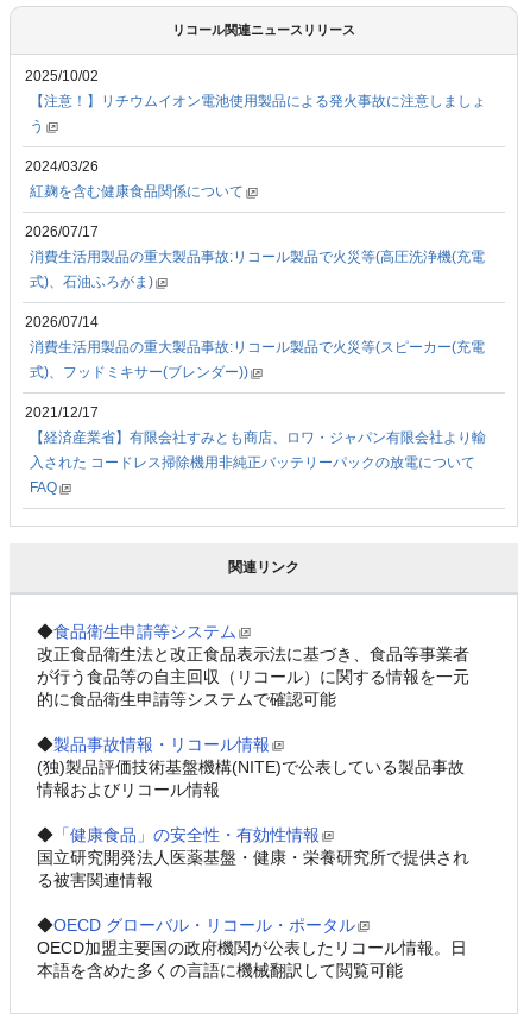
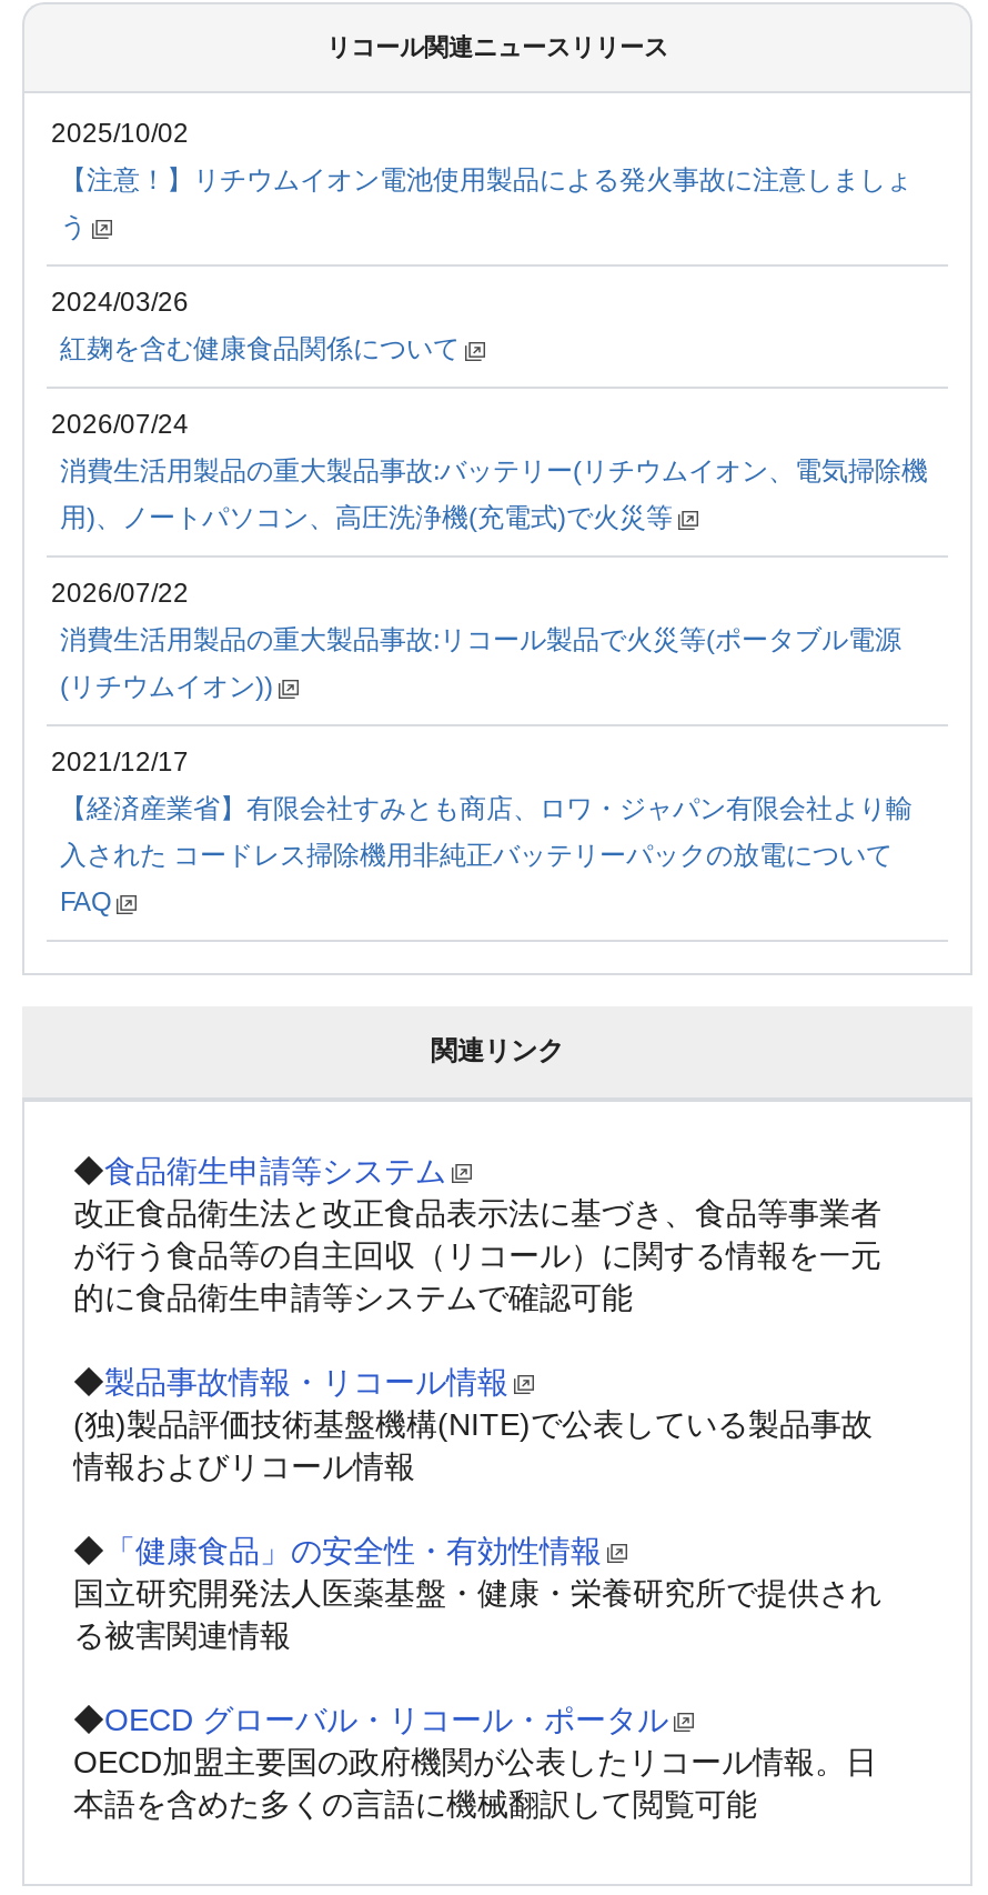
- 2026/07/17
+ 2026/07/24

- 消費生活用製品の重大製品事故:リコール製品で火災等(高圧洗浄機(充電
+ 消費生活用製品の重大製品事故:バッテリー(リチウムイオン、電気掃除機

- 式)、石油ふろがま)
+ 用)、ノートパソコン、高圧洗浄機(充電式)で火災等

- 2026/07/14
+ 2026/07/22

- 消費生活用製品の重大製品事故:リコール製品で火災等(スピーカー(充電
+ 消費生活用製品の重大製品事故:リコール製品で火災等(ポータブル電源

- 式)、フッドミキサー(ブレンダー))
+ (リチウムイオン))
